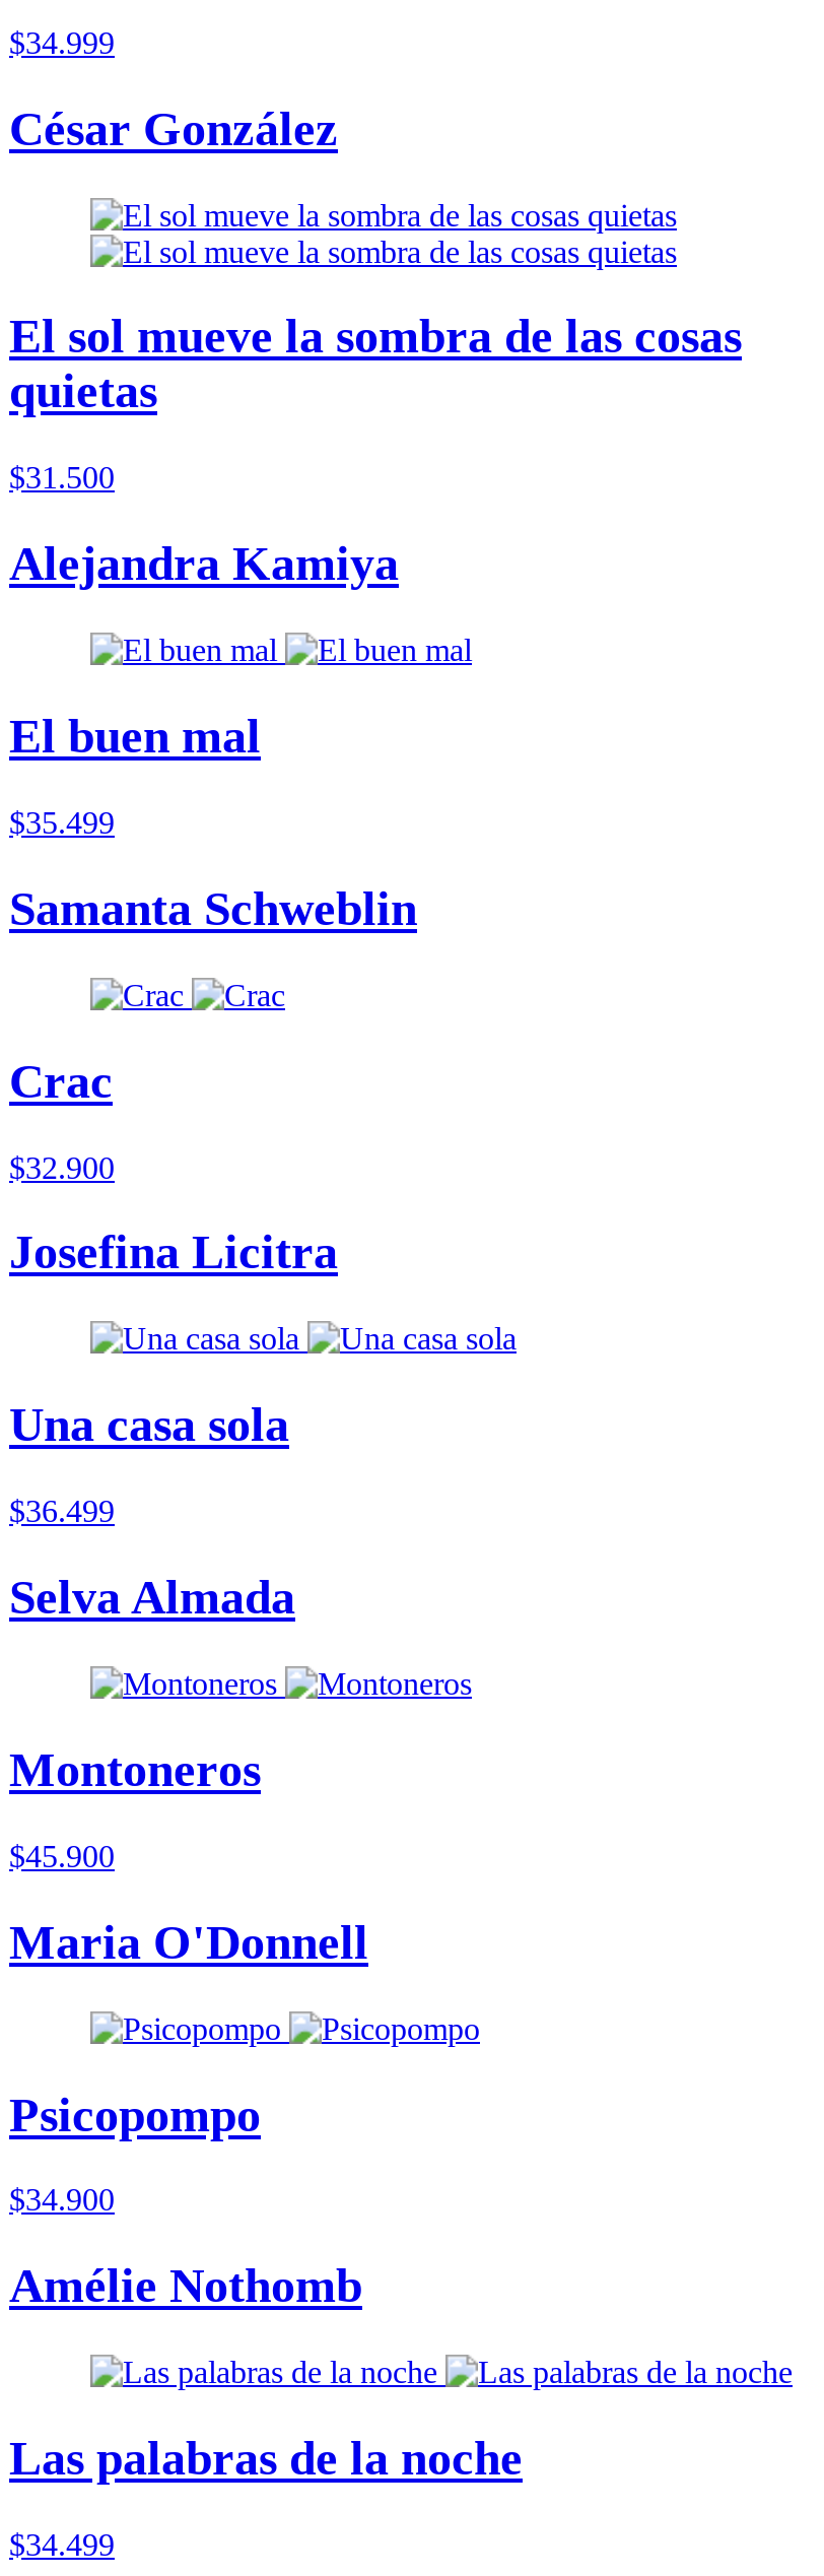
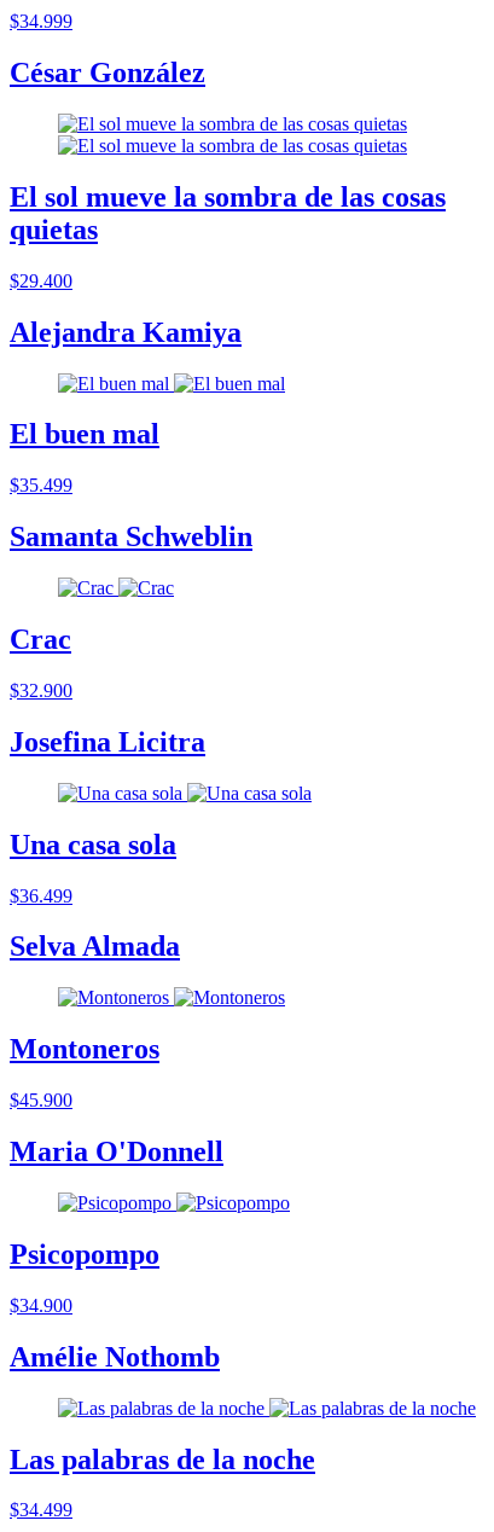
- $31.500
+ $29.400
